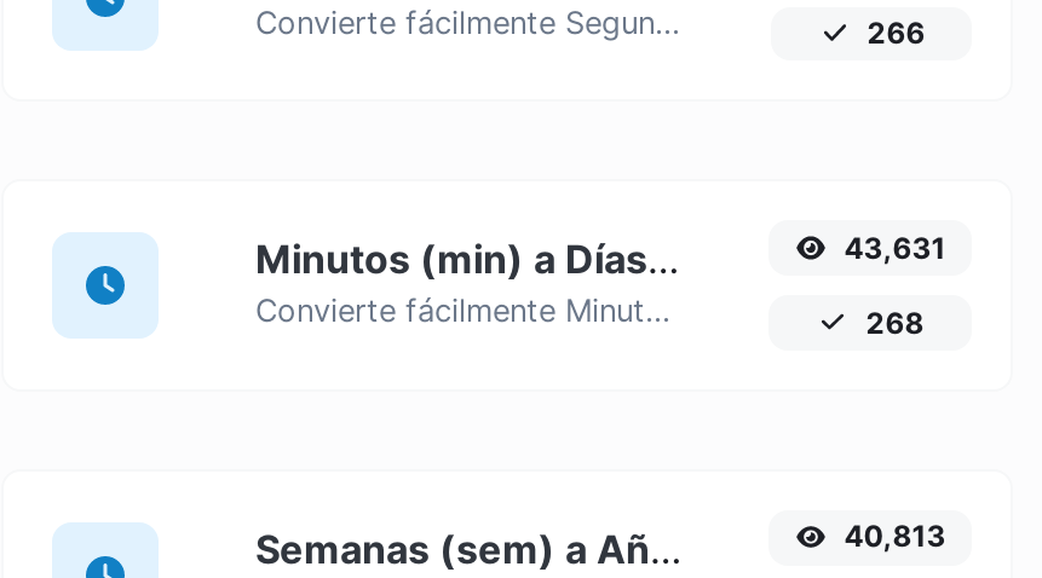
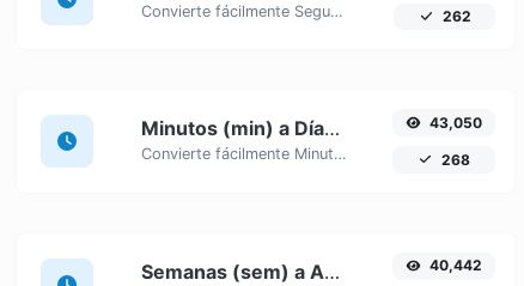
- 266
+ 262

- 43,631
+ 43,050

- 40,813
+ 40,442
